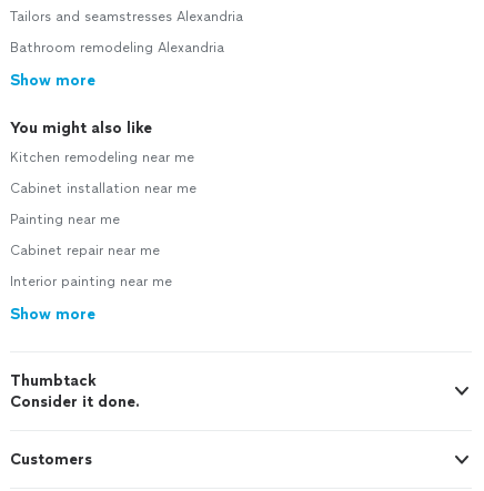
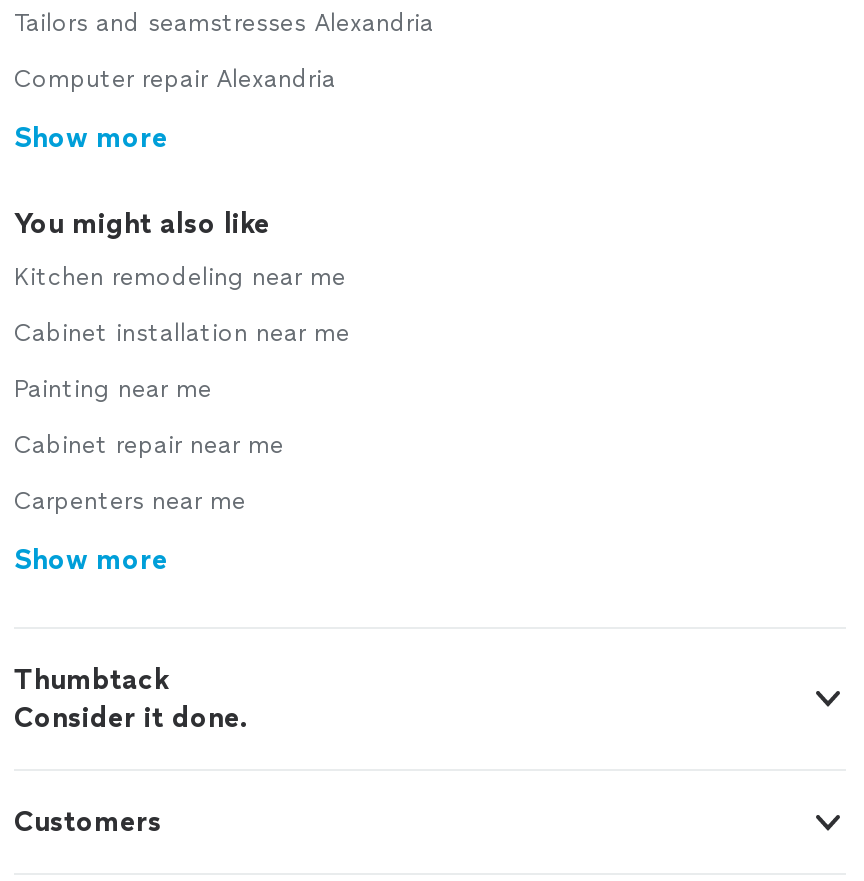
- Bathroom remodeling Alexandria
+ Computer repair Alexandria

- Interior painting near me
+ Carpenters near me
